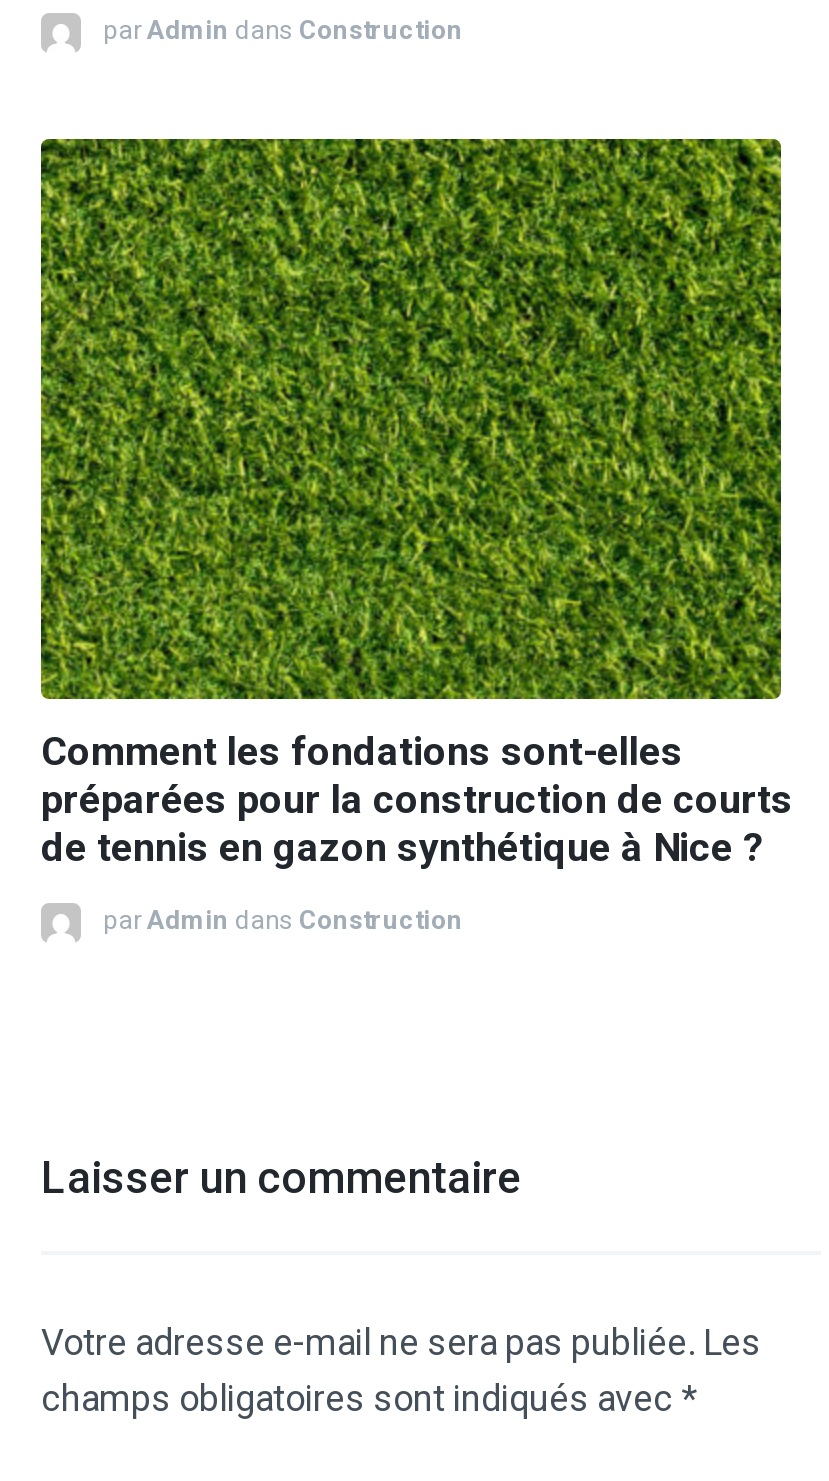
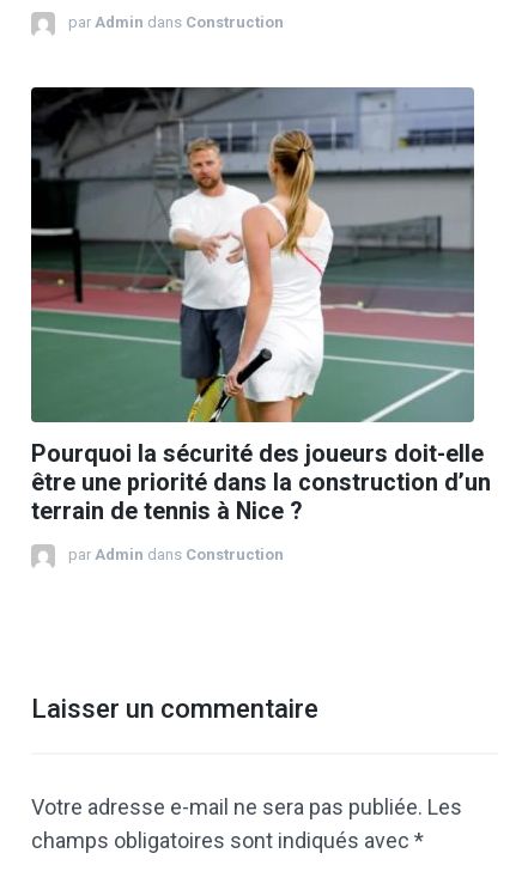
- [image]
- Comment les fondations sont-elles
- préparées pour la construction de courts
- de tennis en gazon synthétique à Nice ?
+ [image]
+ Pourquoi la sécurité des joueurs doit-elle
+ être une priorité dans la construction d’un
+ terrain de tennis à Nice ?
